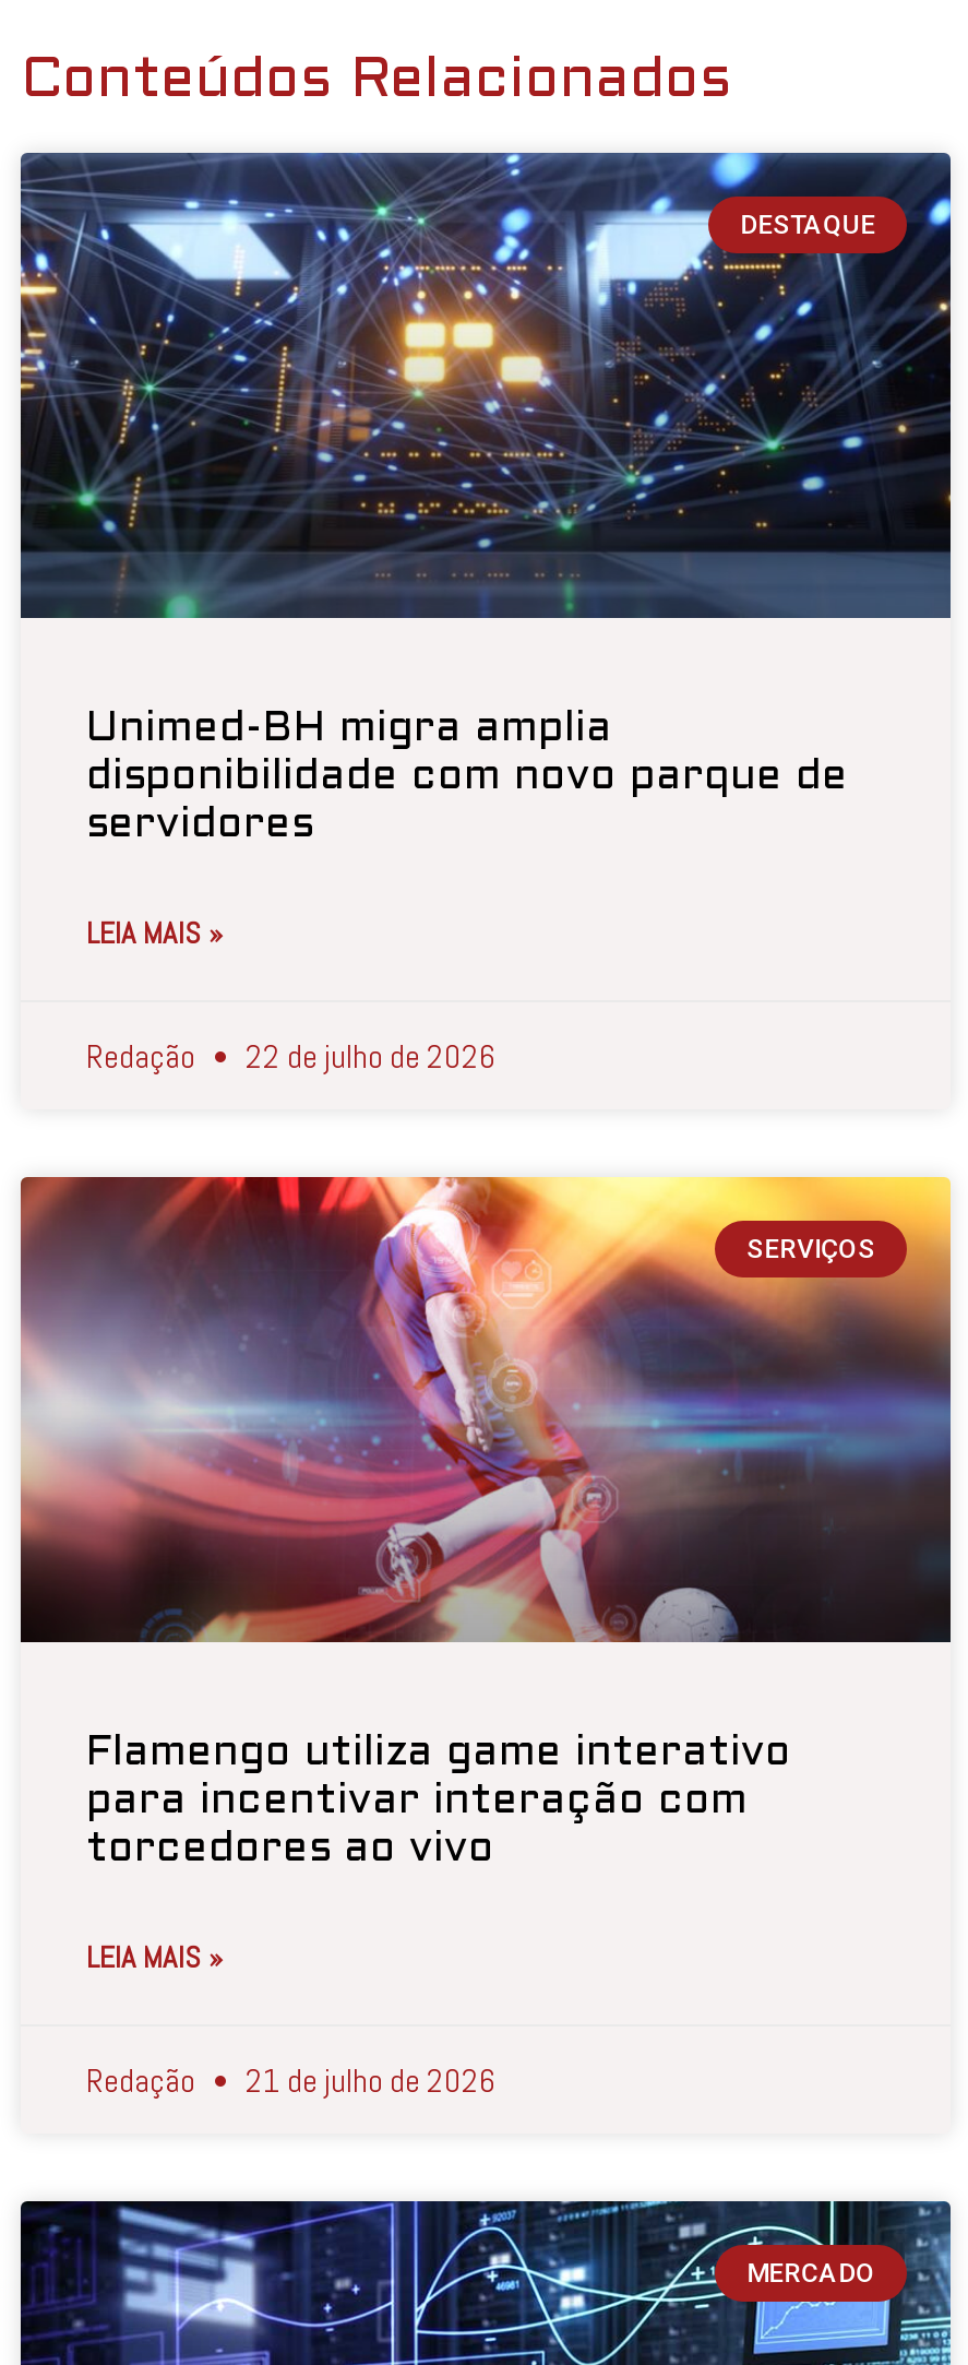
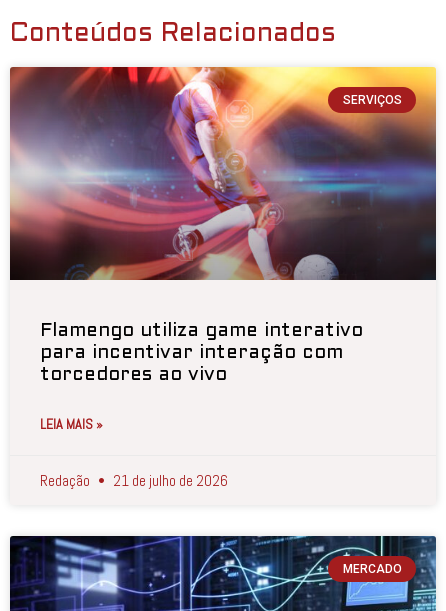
- [image]
- DESTAQUE

- Unimed-BH migra amplia
- disponibilidade com novo parque de
- servidores
- LEIA MAIS »
- Redação
- 22 de julho de 2026
